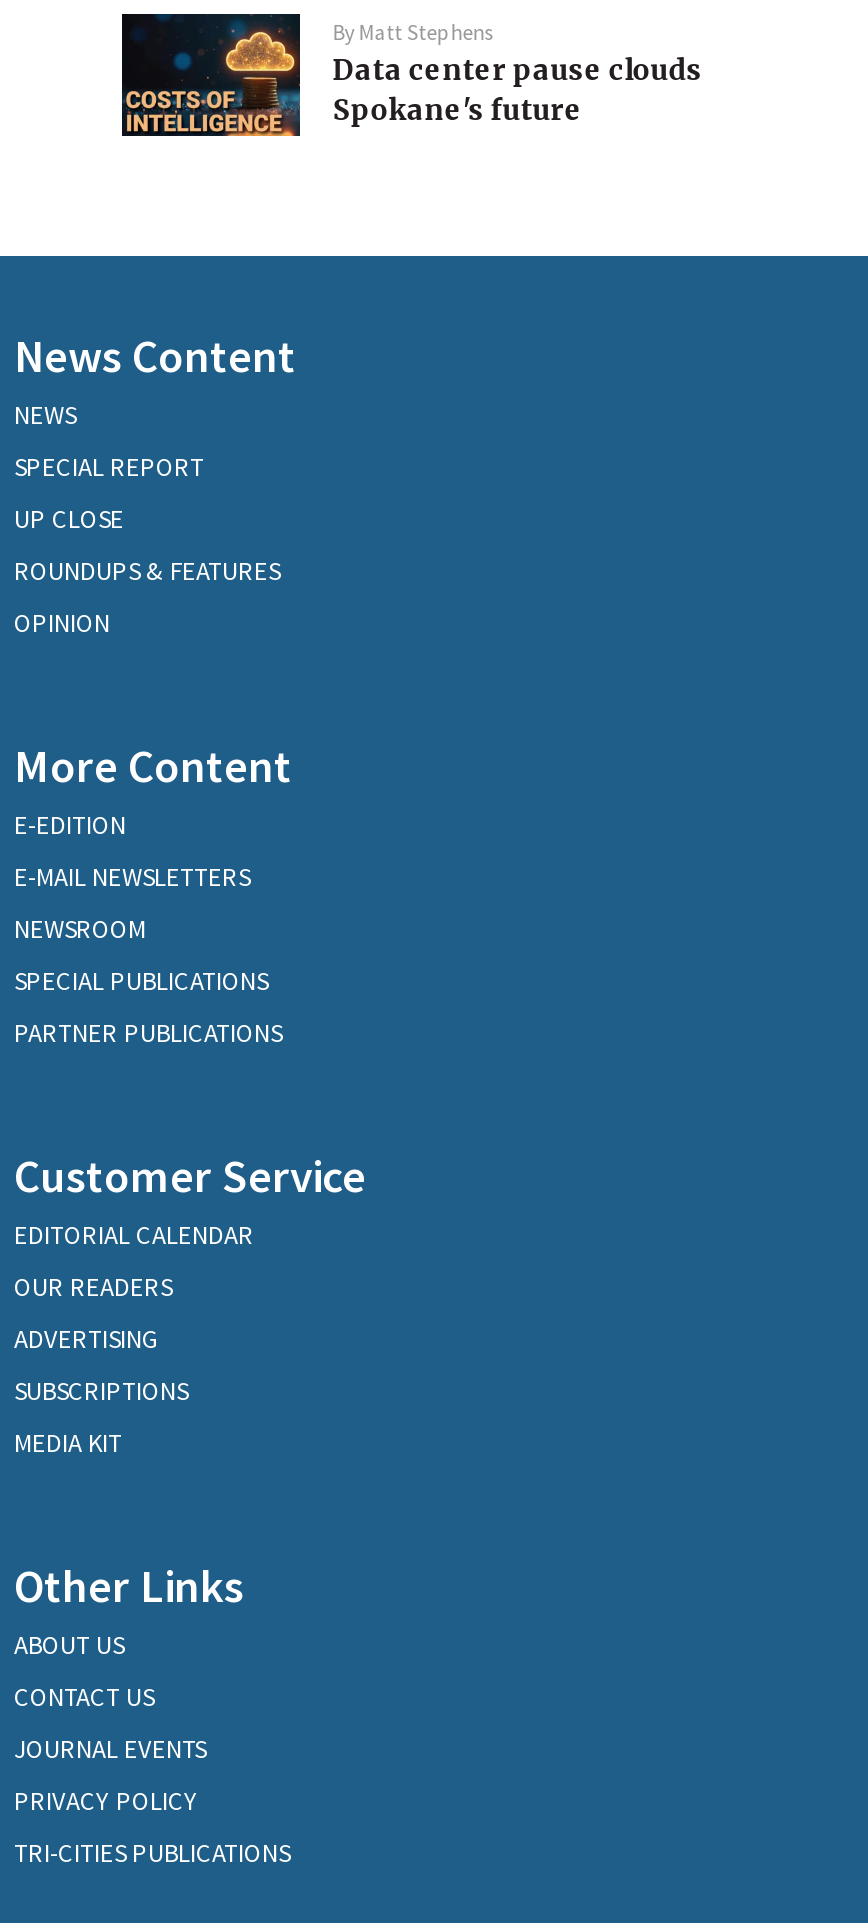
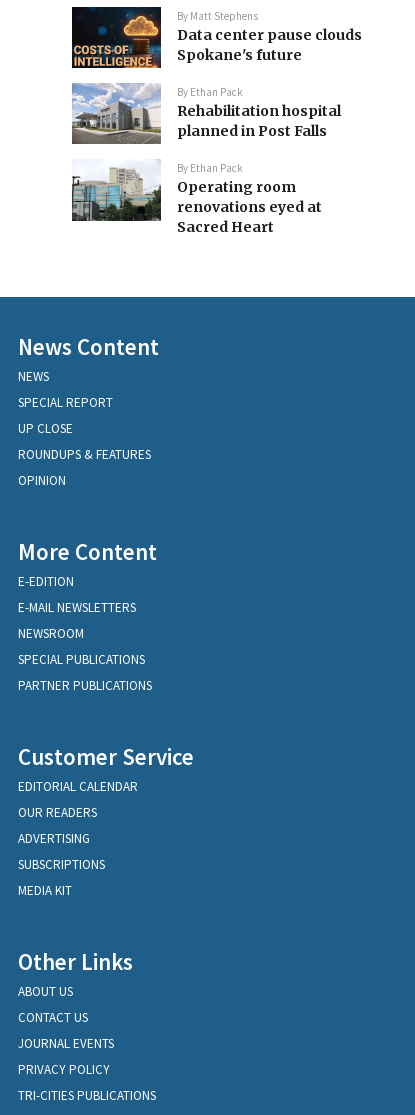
+ [image]
+ By Ethan Pack
+ Rehabilitation hospital
+ planned in Post Falls
+ By Ethan Pack
+ Operating room
+ renovations eyed at
+ Sacred Heart

+ [image]
